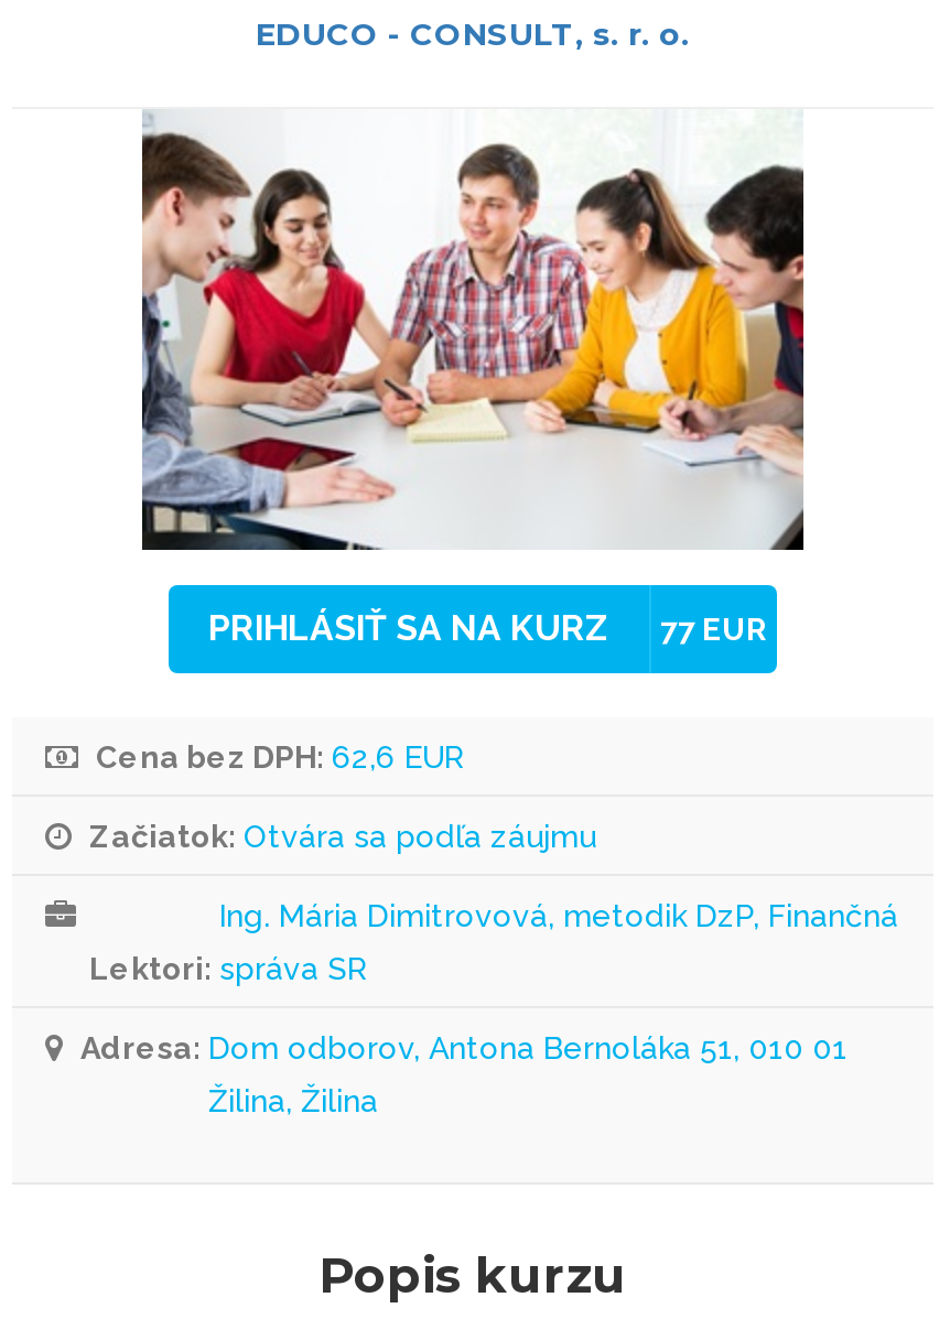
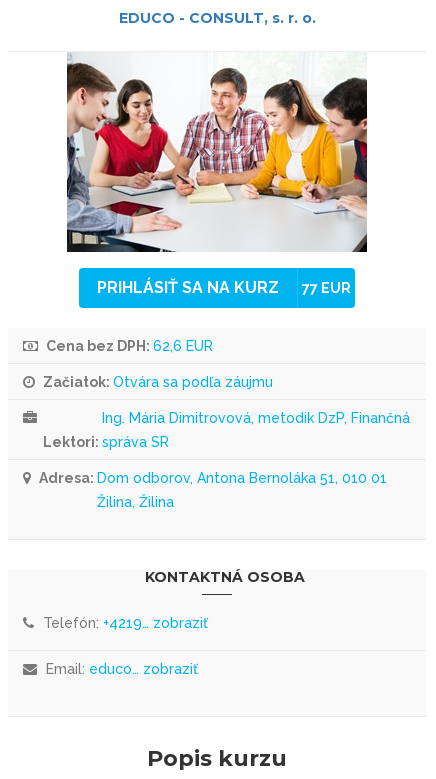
+ KONTAKTNÁ OSOBA
+ Telefón: +4219… zobraziť
+ Email: educo… zobraziť
